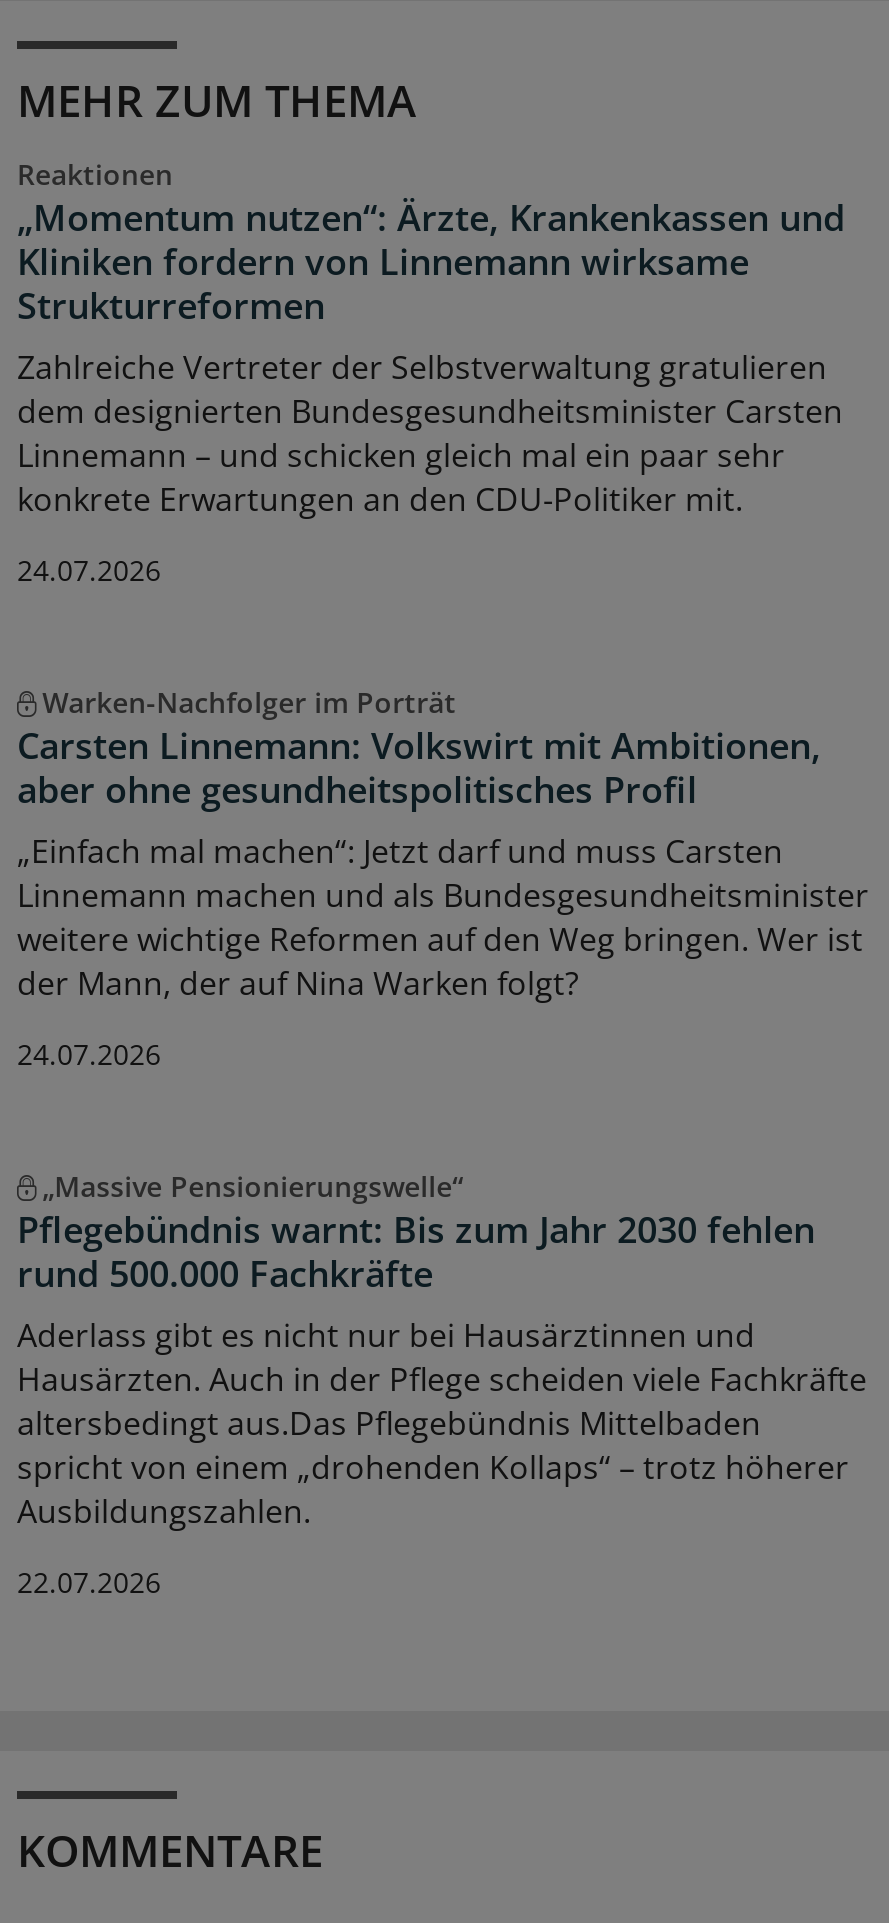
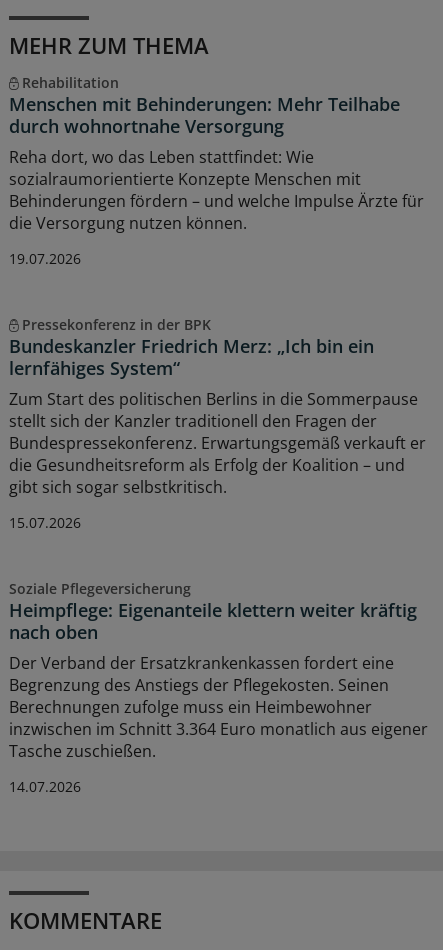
- Reaktionen
- „Momentum nutzen“: Ärzte, Krankenkassen und
- Kliniken fordern von Linnemann wirksame
- Strukturreformen
- Zahlreiche Vertreter der Selbstverwaltung gratulieren
- dem designierten Bundesgesundheitsminister Carsten
- Linnemann – und schicken gleich mal ein paar sehr
- konkrete Erwartungen an den CDU-Politiker mit.
+ Rehabilitation
+ Menschen mit Behinderungen: Mehr Teilhabe
+ durch wohnortnahe Versorgung
+ Reha dort, wo das Leben stattfindet: Wie
+ sozialraumorientierte Konzepte Menschen mit
+ Behinderungen fördern – und welche Impulse Ärzte für
+ die Versorgung nutzen können.

- 24.07.2026
+ 19.07.2026

- Warken-Nachfolger im Porträt
- Carsten Linnemann: Volkswirt mit Ambitionen,
- aber ohne gesundheitspolitisches Profil
- „Einfach mal machen“: Jetzt darf und muss Carsten
- Linnemann machen und als Bundesgesundheitsminister
- weitere wichtige Reformen auf den Weg bringen. Wer ist
- der Mann, der auf Nina Warken folgt?
+ Pressekonferenz in der BPK
+ Bundeskanzler Friedrich Merz: „Ich bin ein
+ lernfähiges System“
+ Zum Start des politischen Berlins in die Sommerpause
+ stellt sich der Kanzler traditionell den Fragen der
+ Bundespressekonferenz. Erwartungsgemäß verkauft er
+ die Gesundheitsreform als Erfolg der Koalition – und
+ gibt sich sogar selbstkritisch.

- 24.07.2026
+ 15.07.2026

- „Massive Pensionierungswelle“
- Pflegebündnis warnt: Bis zum Jahr 2030 fehlen
- rund 500.000 Fachkräfte
- Aderlass gibt es nicht nur bei Hausärztinnen und
- Hausärzten. Auch in der Pflege scheiden viele Fachkräfte
- altersbedingt aus.Das Pflegebündnis Mittelbaden
- spricht von einem „drohenden Kollaps“ – trotz höherer
- Ausbildungszahlen.
+ Soziale Pflegeversicherung
+ Heimpflege: Eigenanteile klettern weiter kräftig
+ nach oben
+ Der Verband der Ersatzkrankenkassen fordert eine
+ Begrenzung des Anstiegs der Pflegekosten. Seinen
+ Berechnungen zufolge muss ein Heimbewohner
+ inzwischen im Schnitt 3.364 Euro monatlich aus eigener
+ Tasche zuschießen.

- 22.07.2026
+ 14.07.2026
